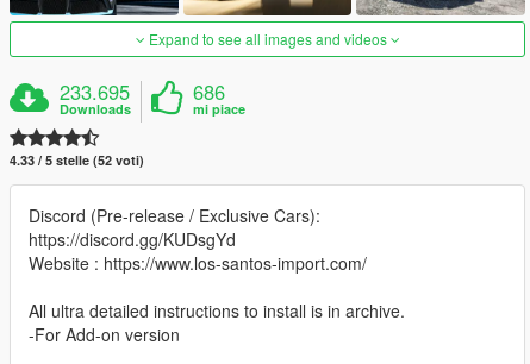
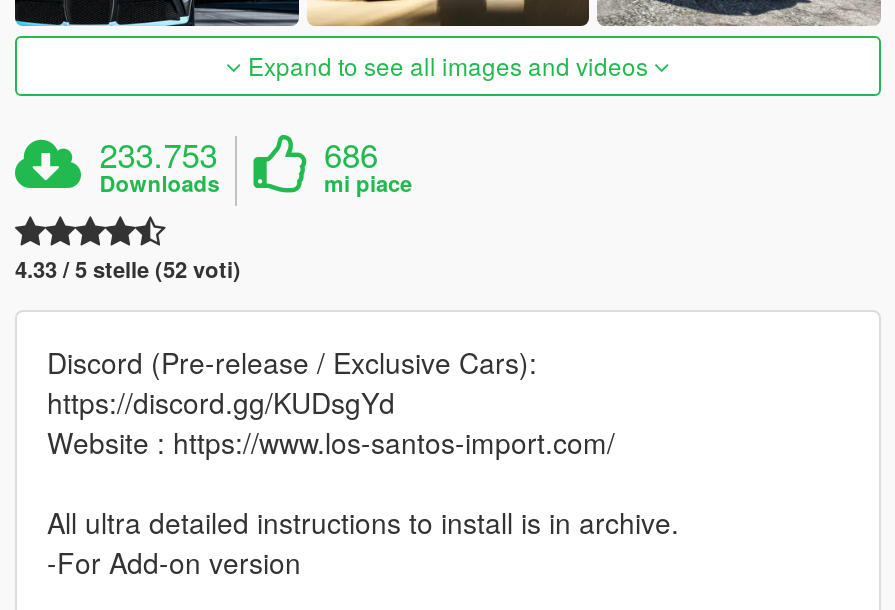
- 233.695
+ 233.753
